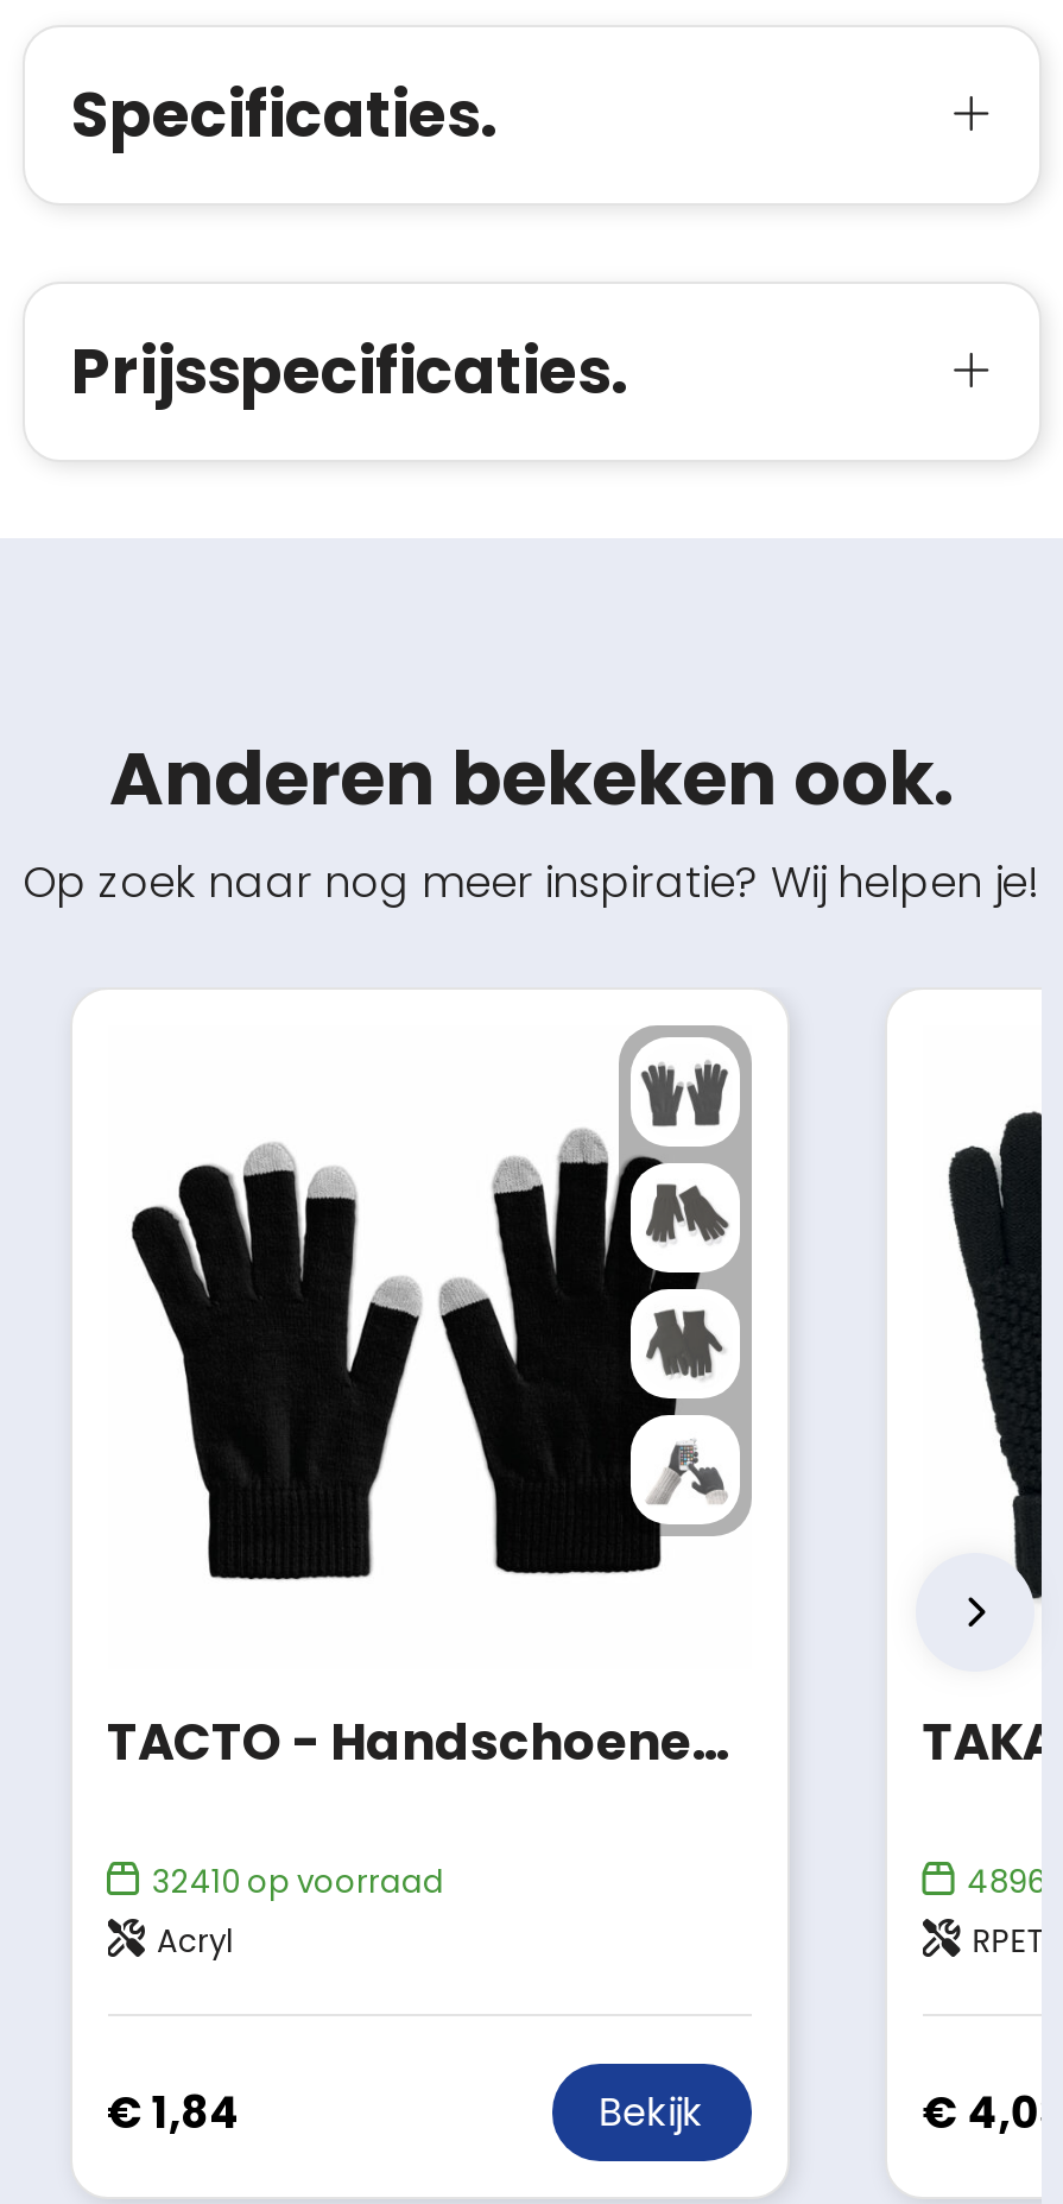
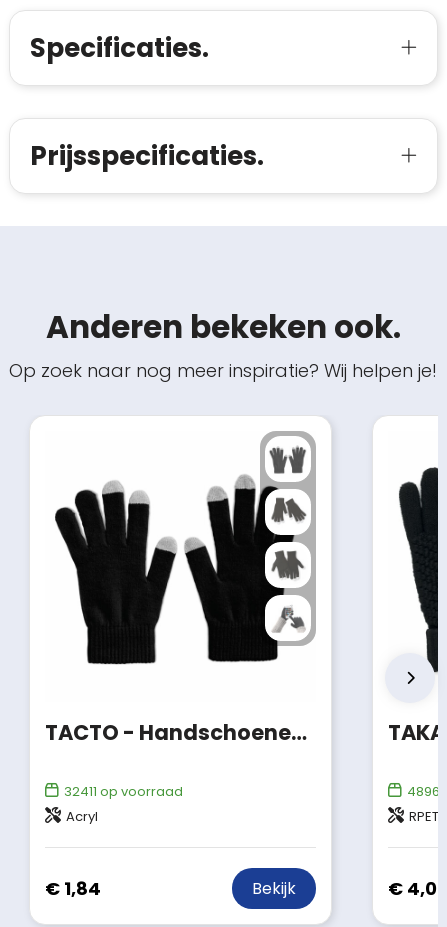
- 32410 op voorraad
+ 32411 op voorraad
